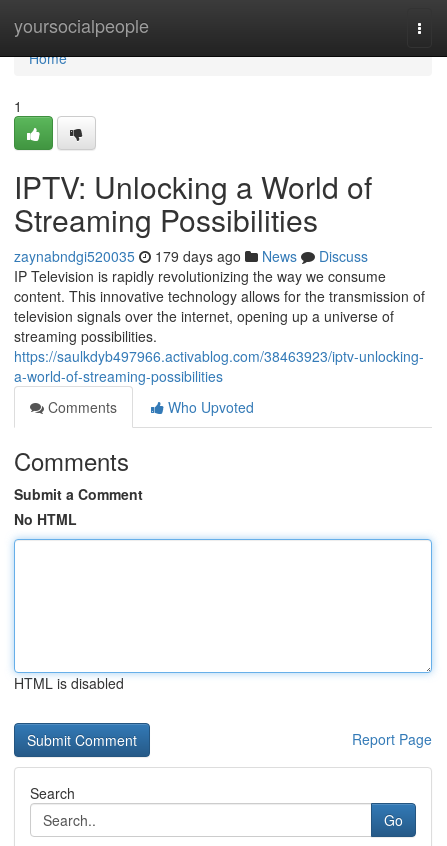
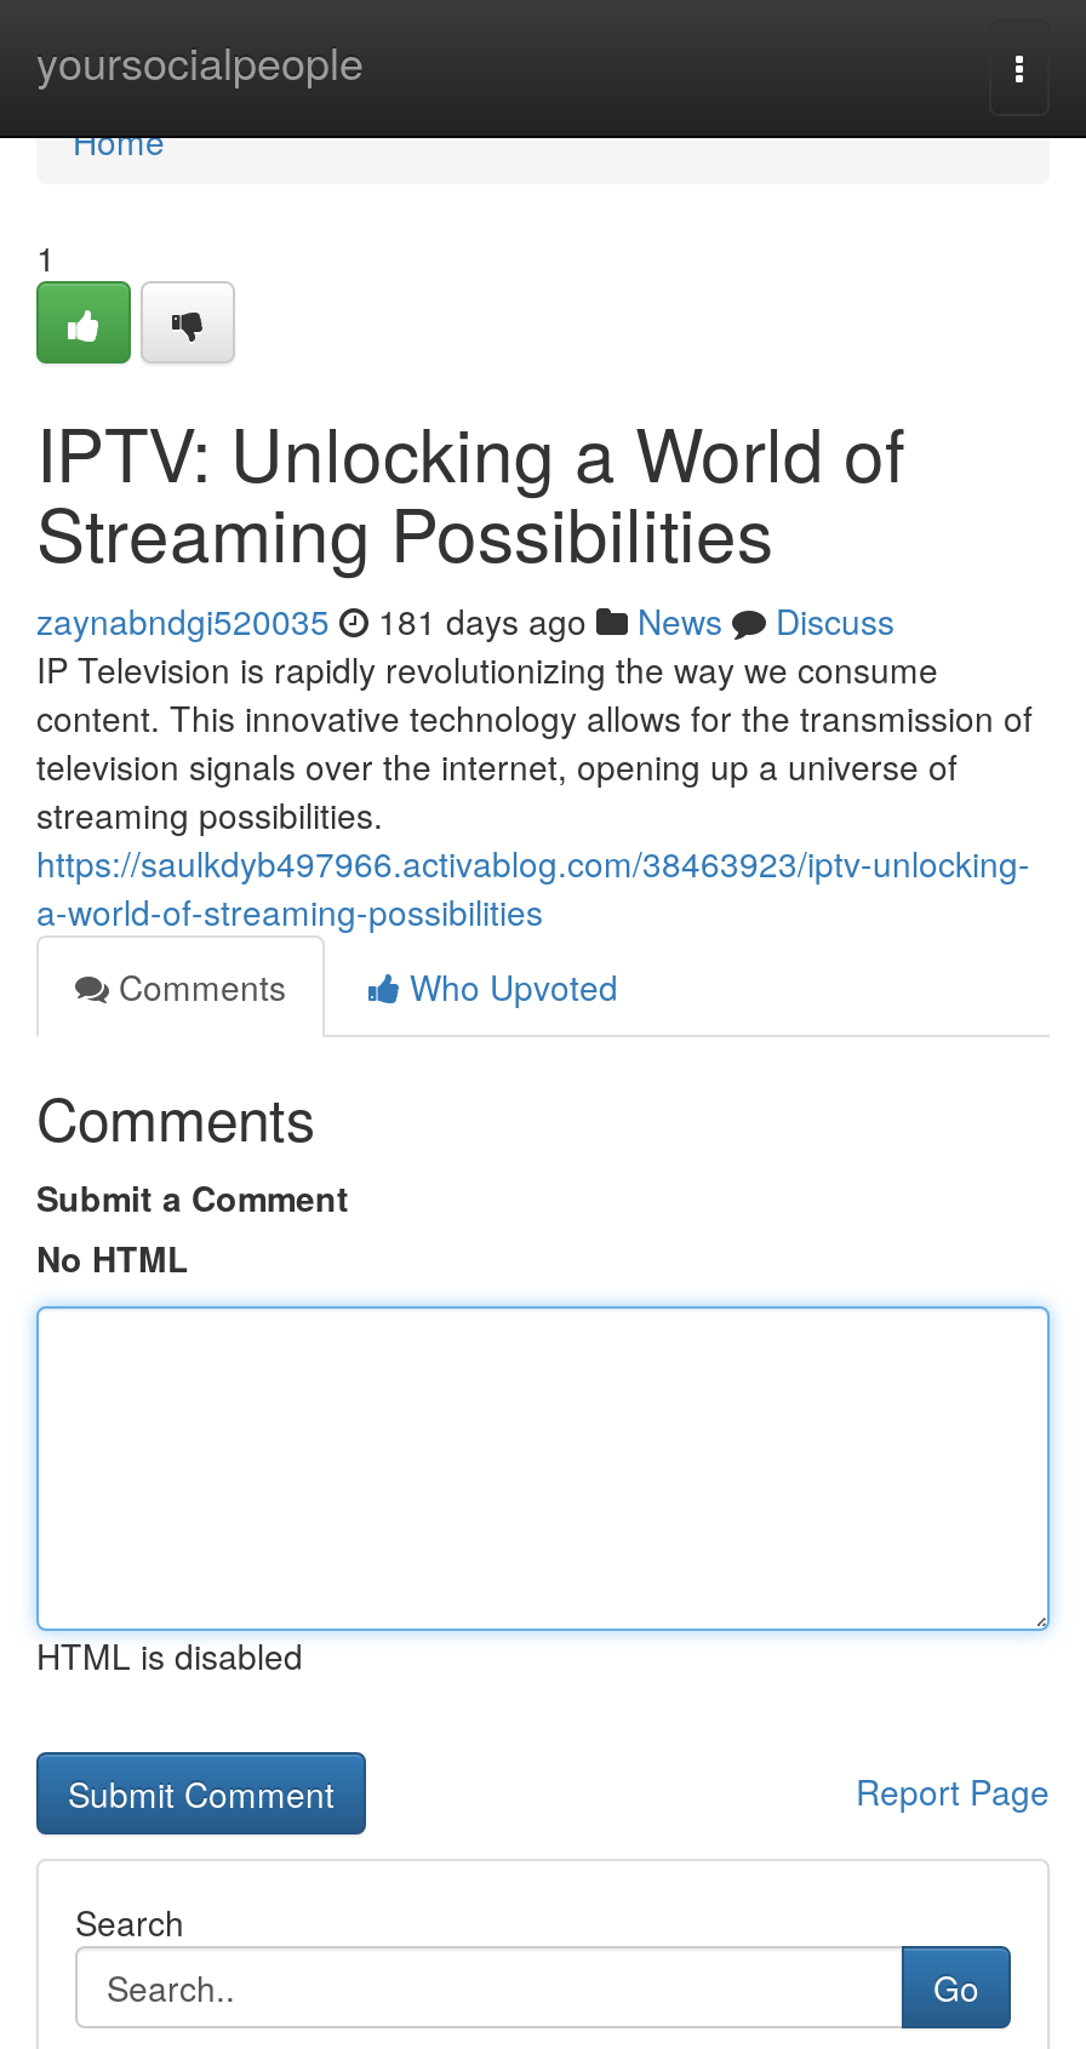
- zaynabndgi520035 179 days ago News Discuss
+ zaynabndgi520035 181 days ago News Discuss
